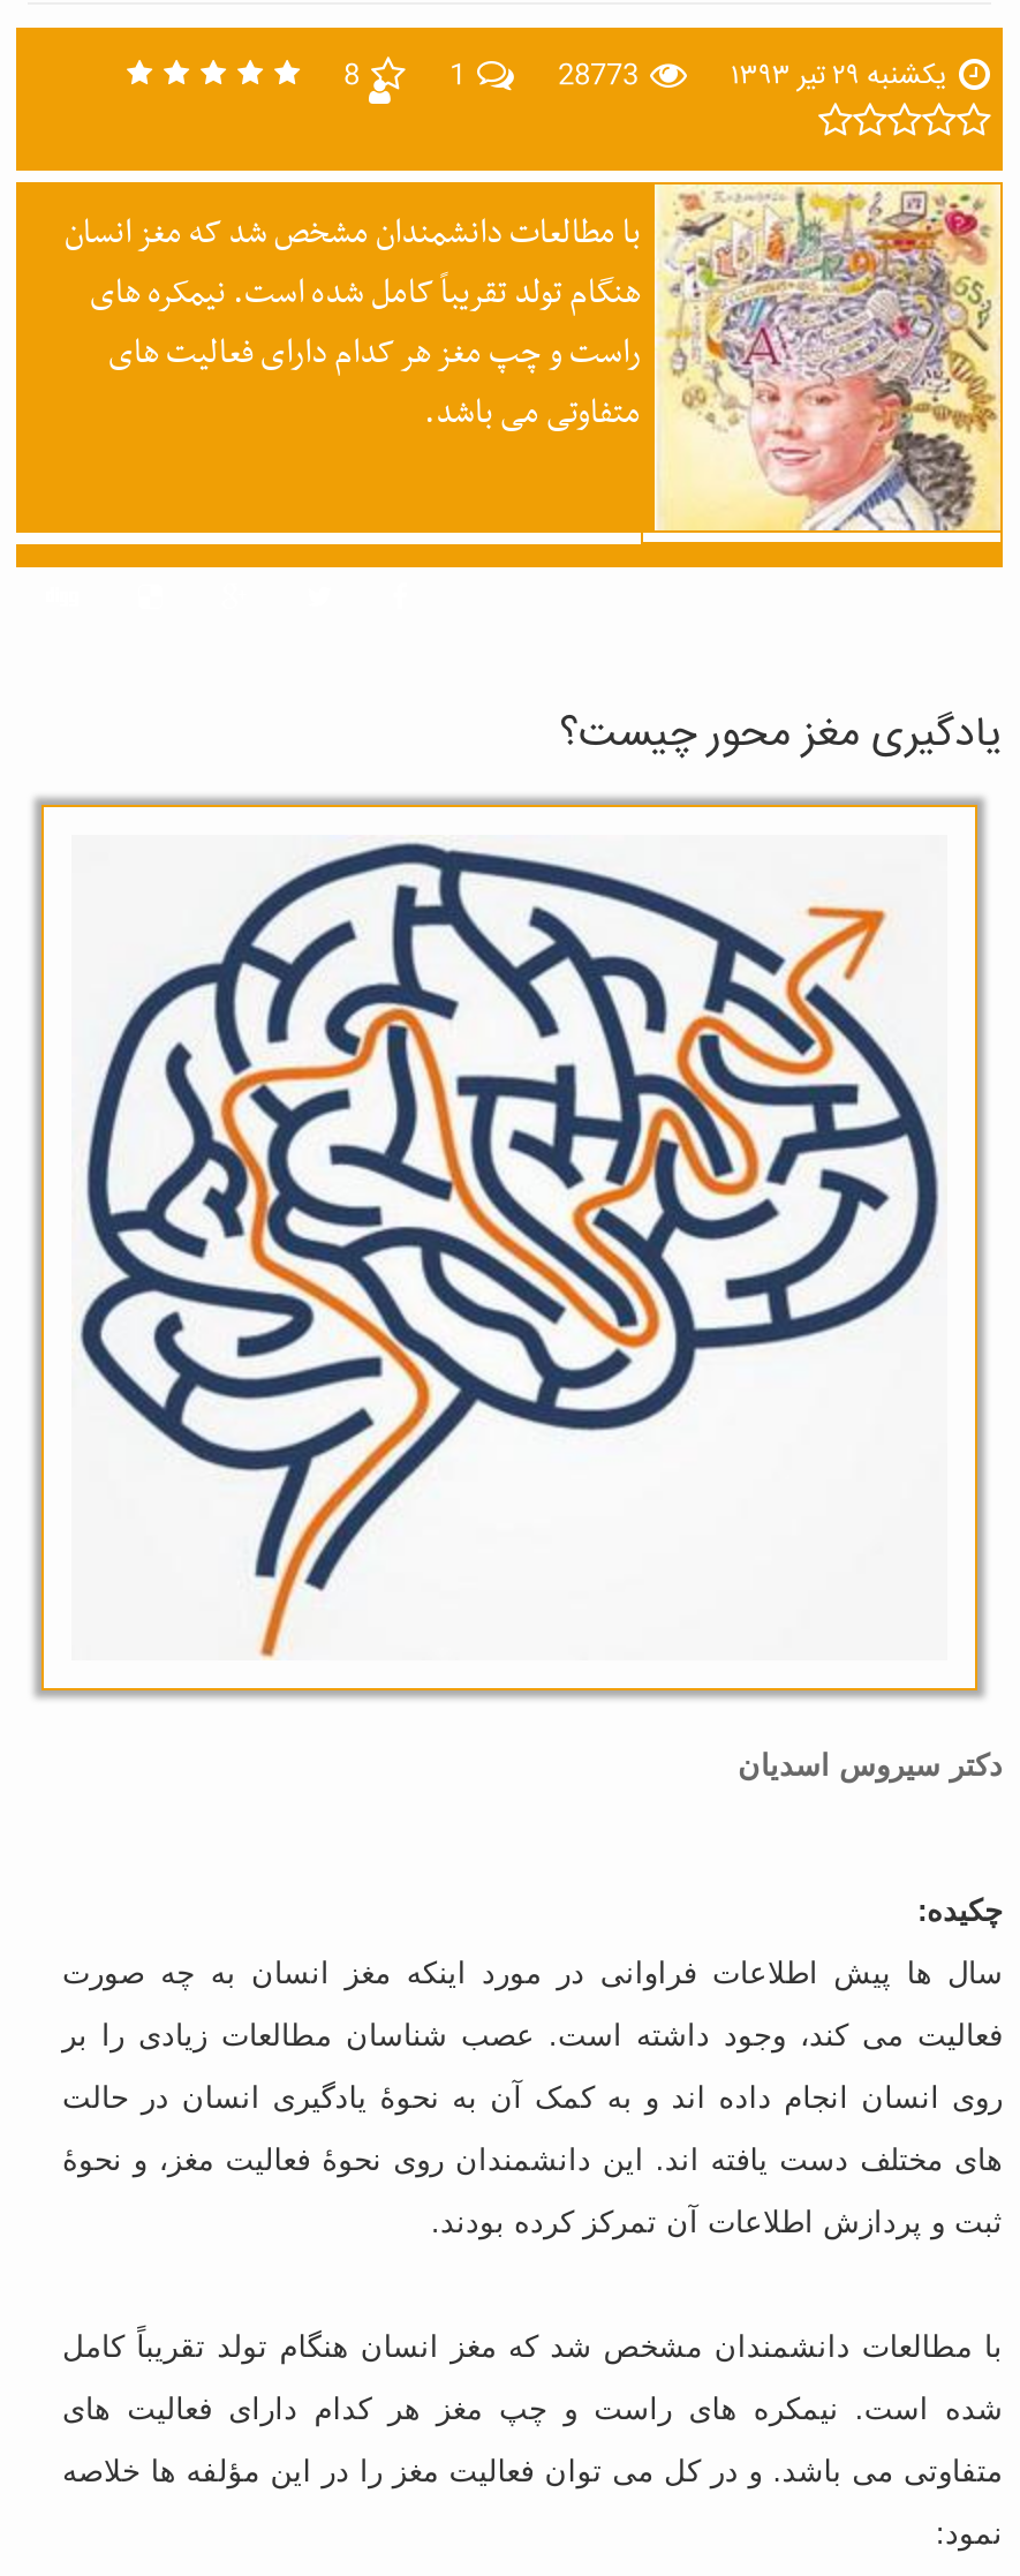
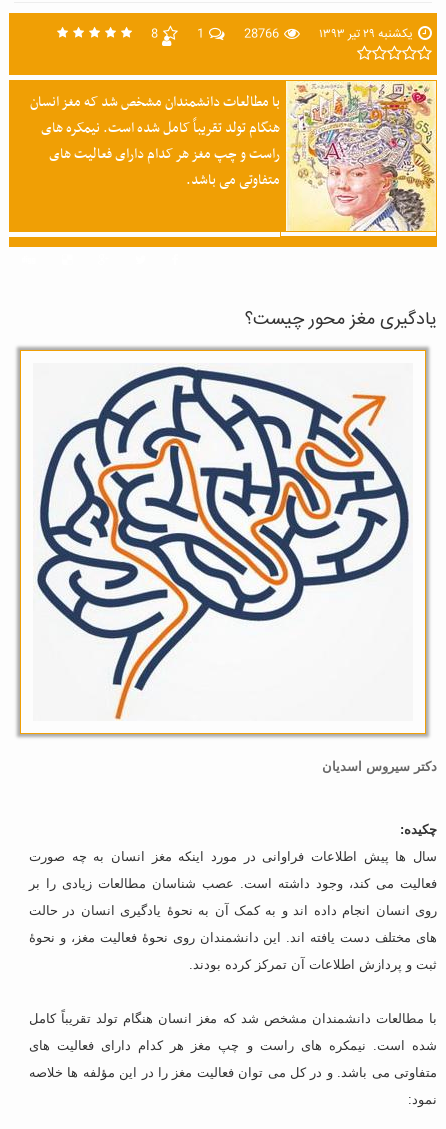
- 28773
+ 28766
